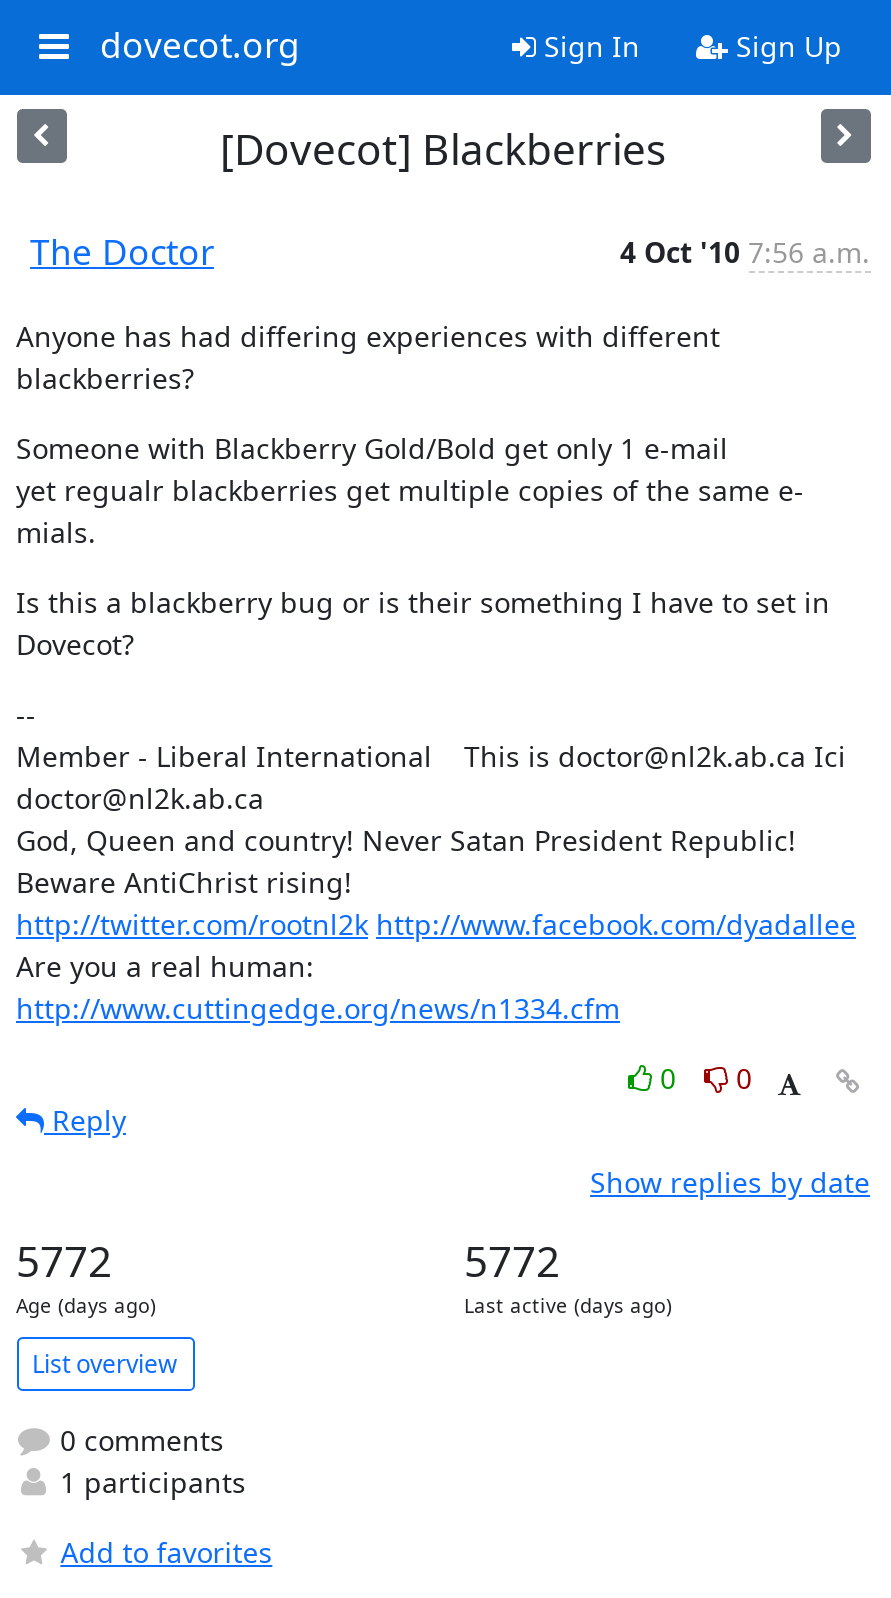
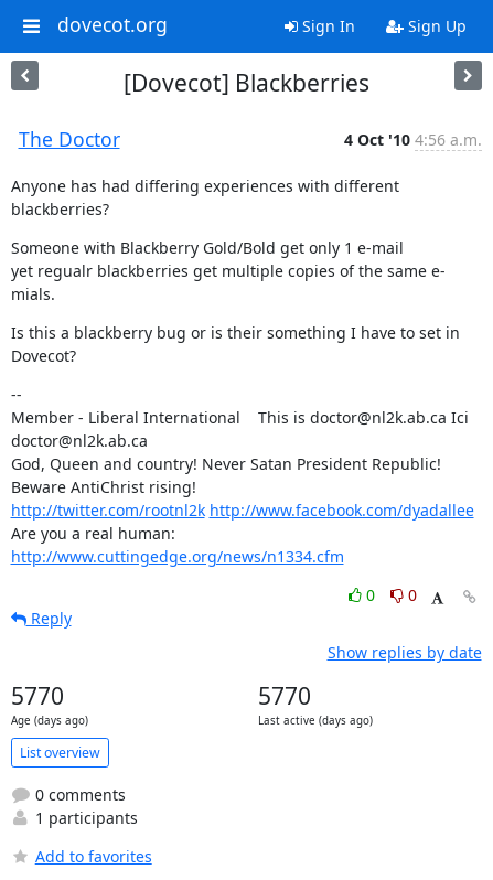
- 4 Oct '10 7:56 a.m.
+ 4 Oct '10 4:56 a.m.

- 5772
+ 5770

- 5772
+ 5770
